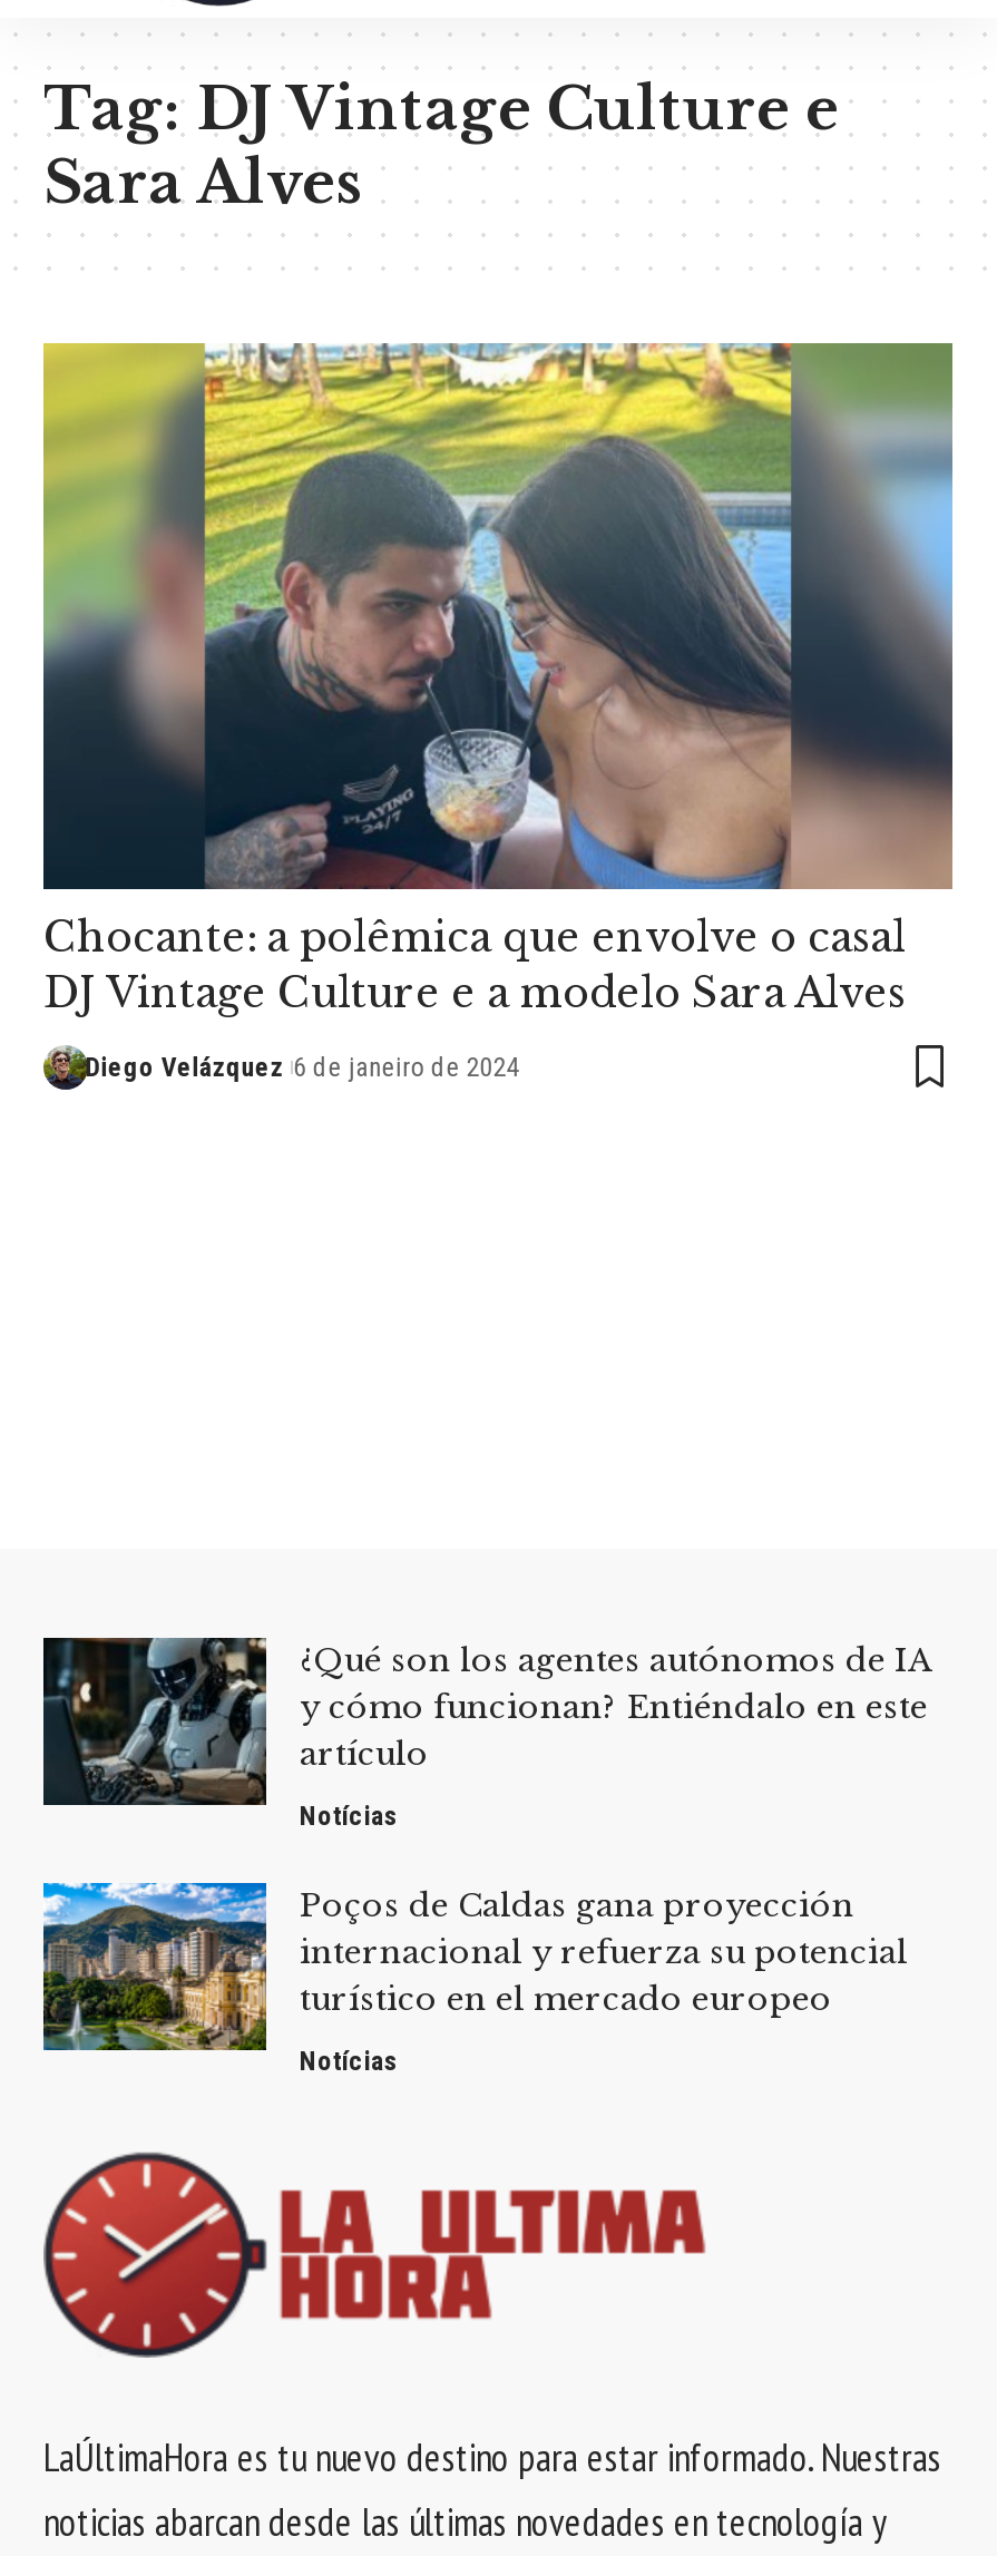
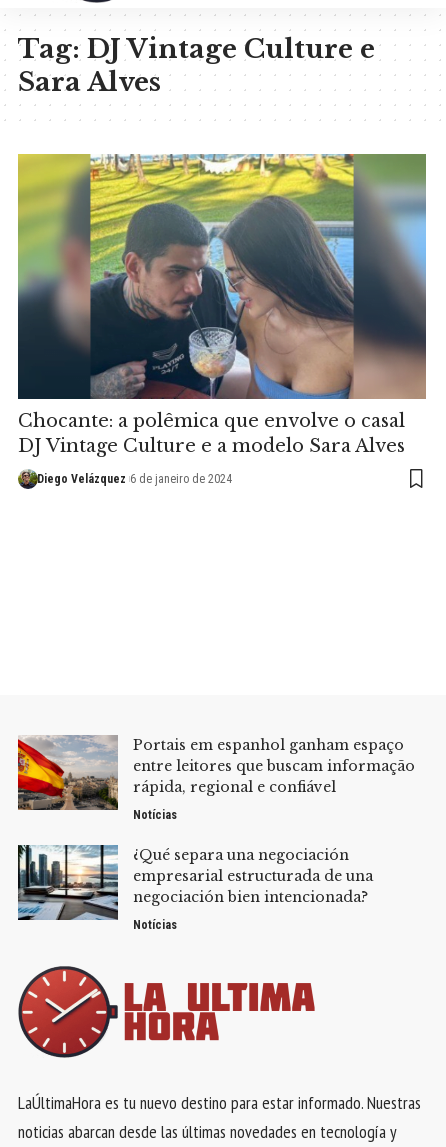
- [image]
- ¿Qué son los agentes autónomos de IA
- y cómo funcionan? Entiéndalo en este
- artículo
+ [image]
+ Portais em espanhol ganham espaço
+ entre leitores que buscam informação
+ rápida, regional e confiável

- [image]
- Poços de Caldas gana proyección
- internacional y refuerza su potencial
- turístico en el mercado europeo
+ [image]
+ ¿Qué separa una negociación
+ empresarial estructurada de una
+ negociación bien intencionada?
